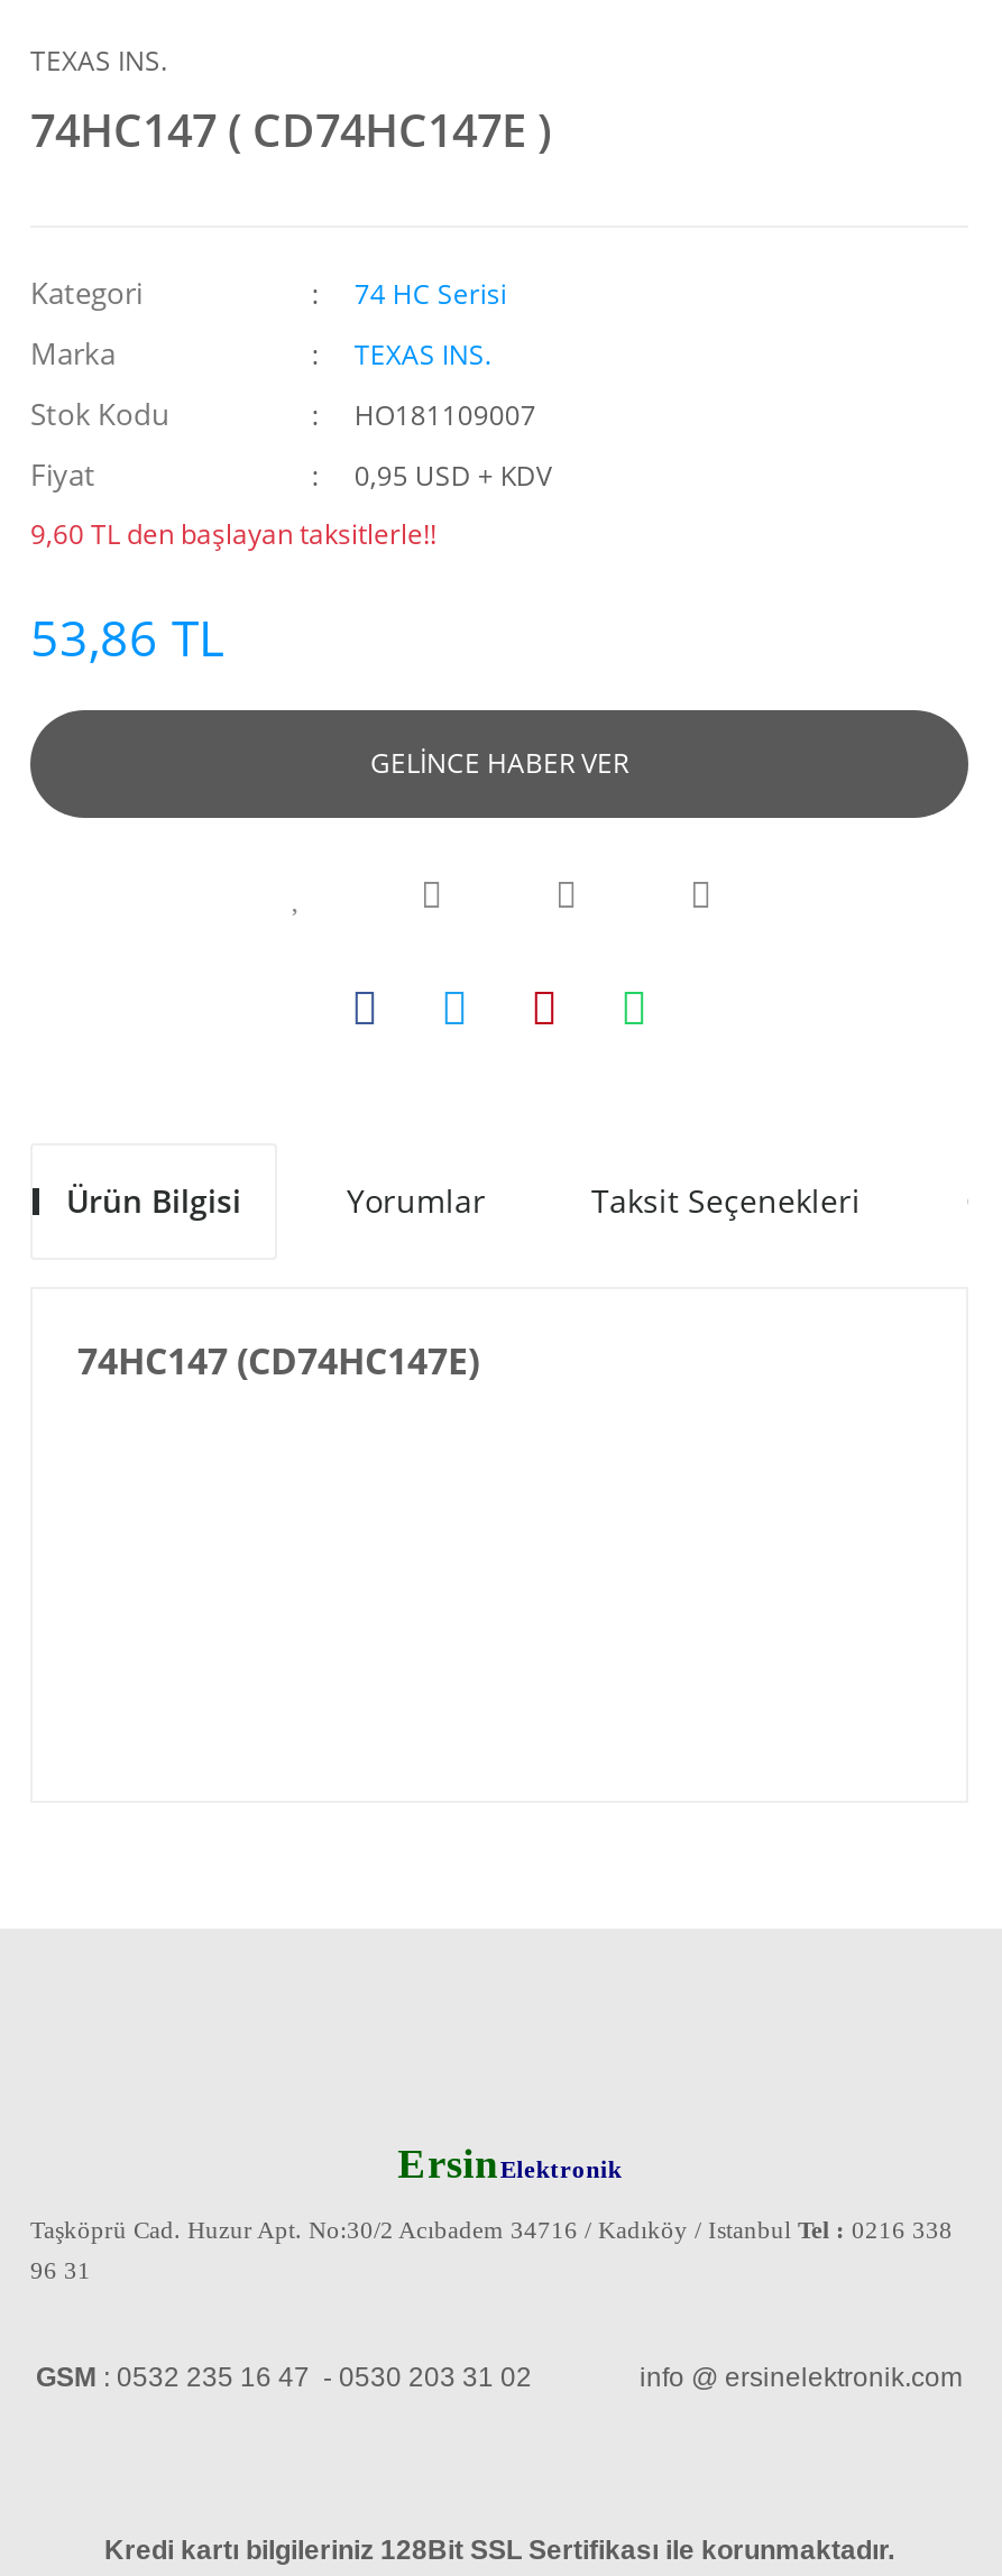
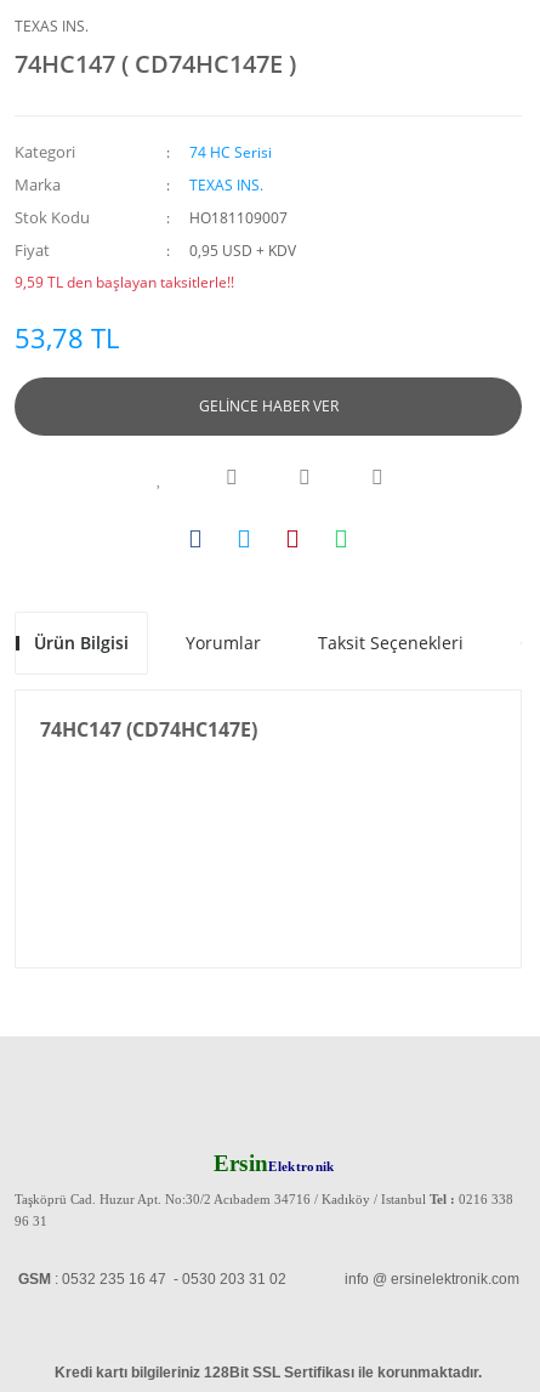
- 9,60 TL den başlayan taksitlerle!!
+ 9,59 TL den başlayan taksitlerle!!

- 53,86 TL
+ 53,78 TL
